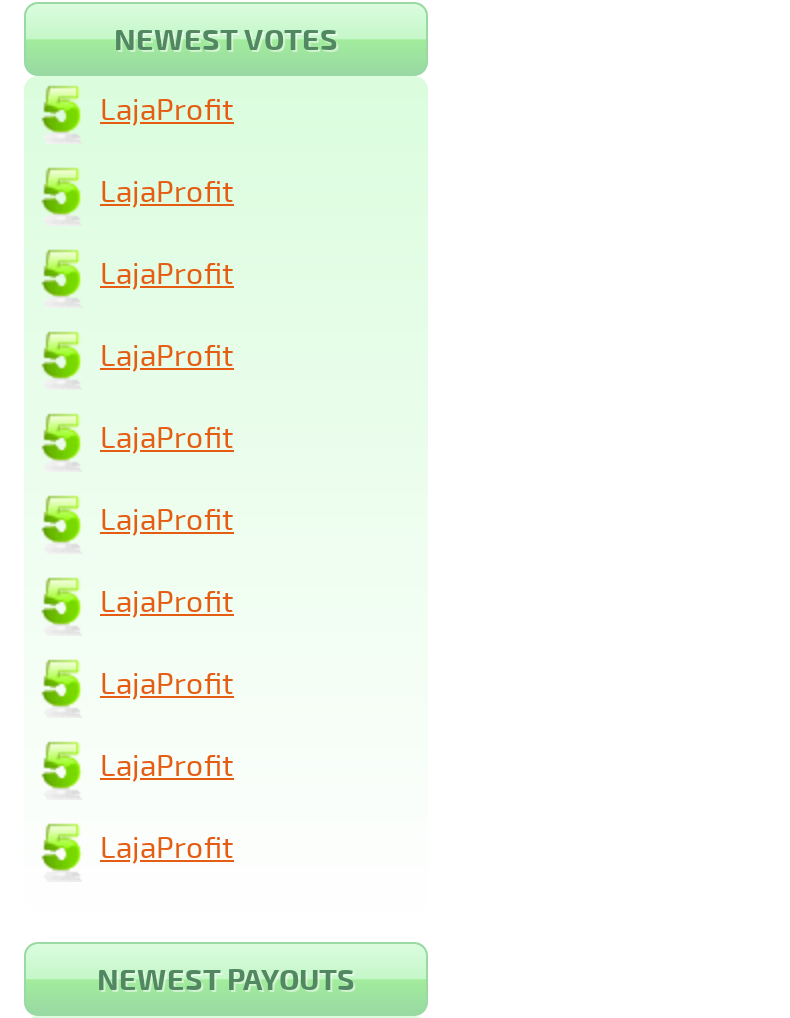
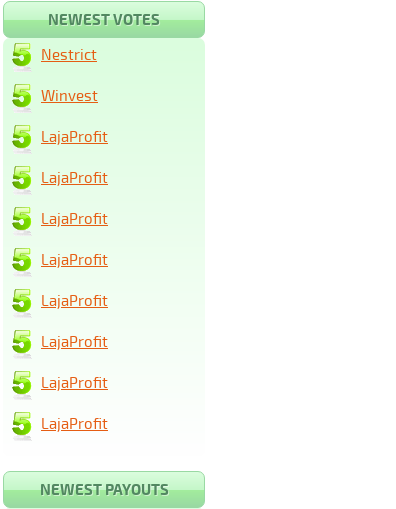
- LajaProfit
+ Nestrict

- LajaProfit
+ Winvest
